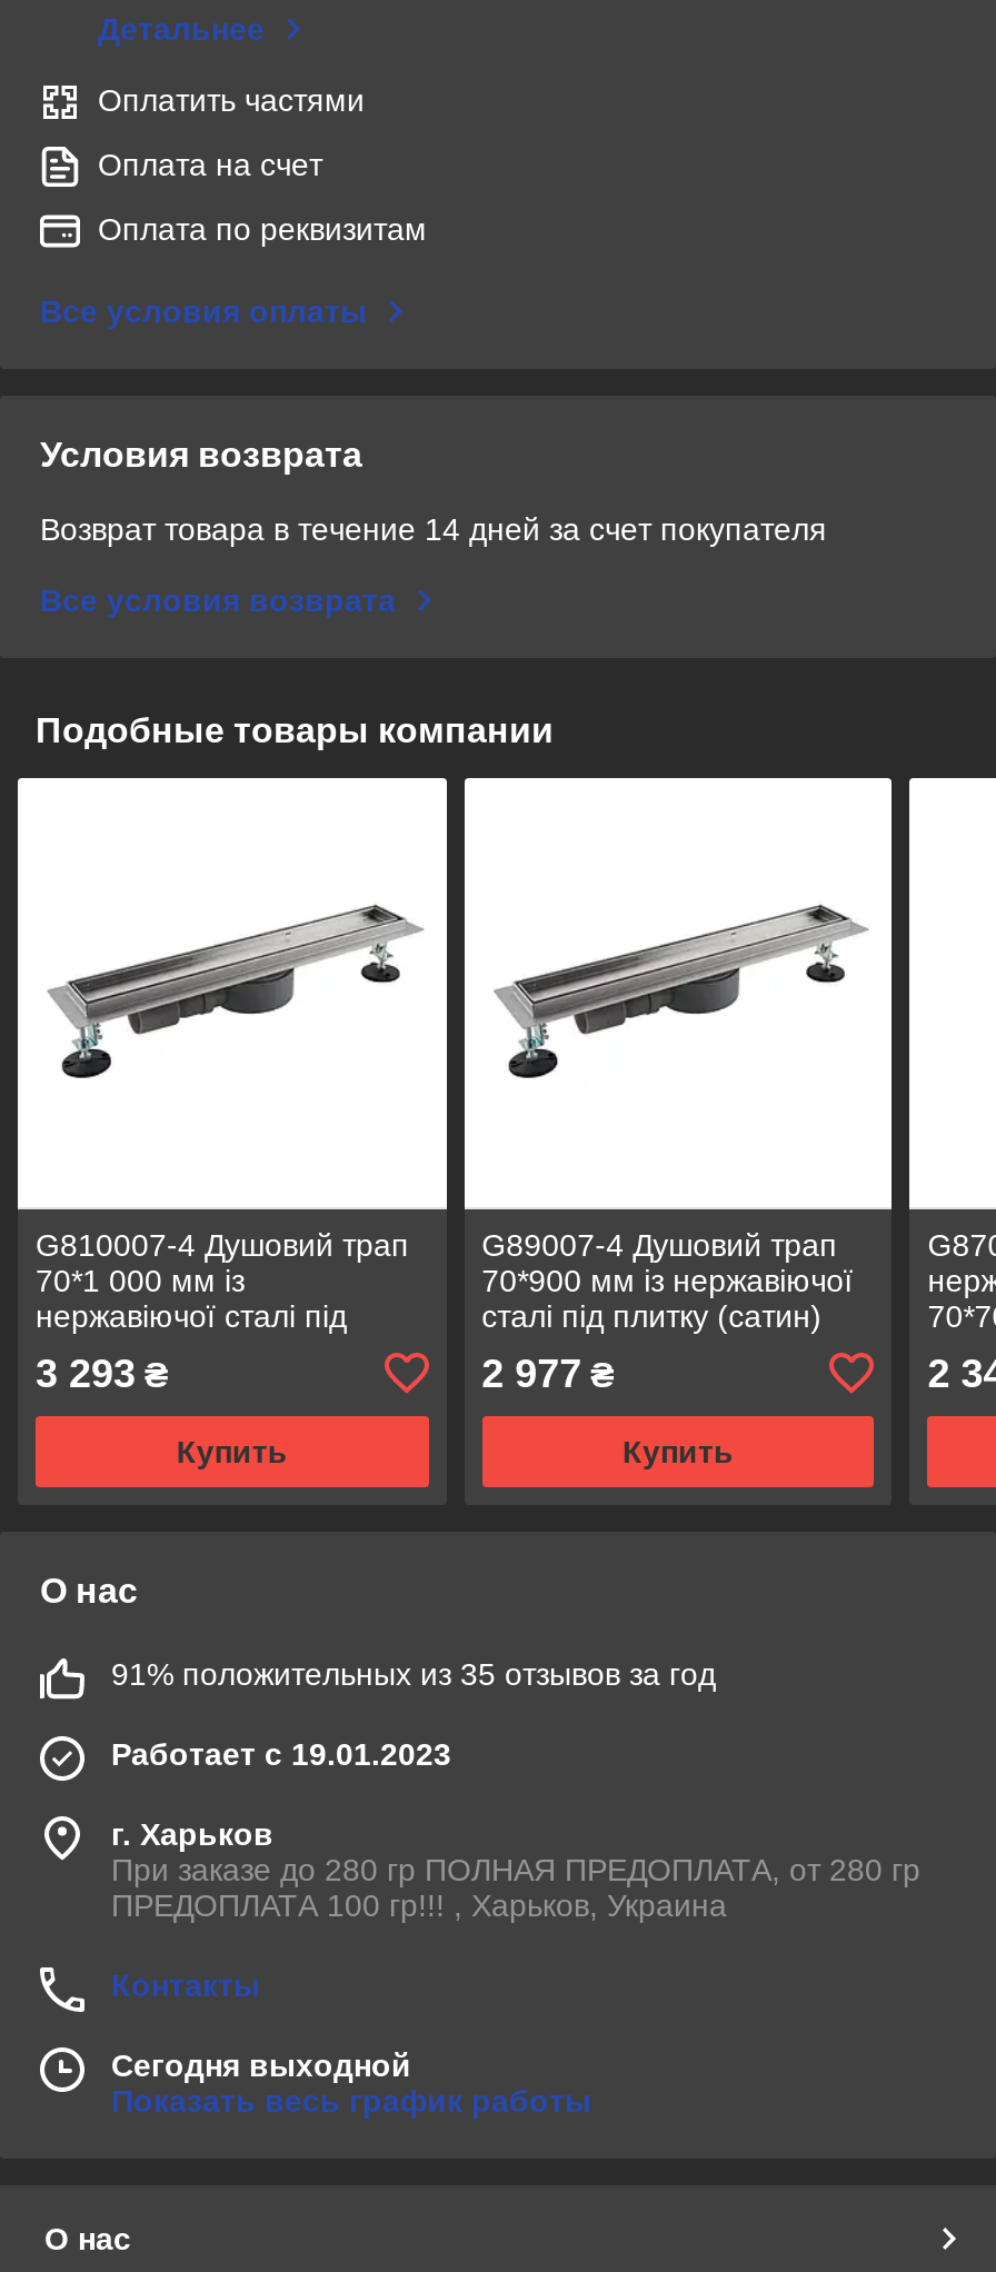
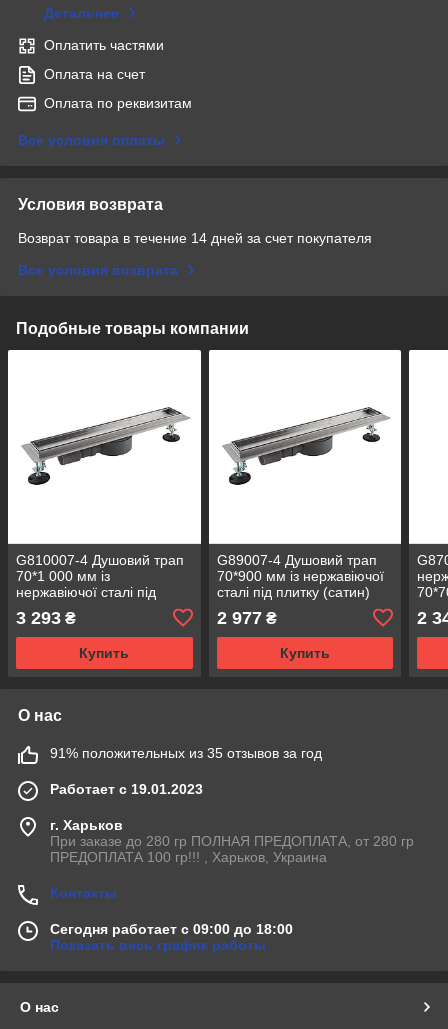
- Сегодня выходной
+ Сегодня работает с 09:00 до 18:00
